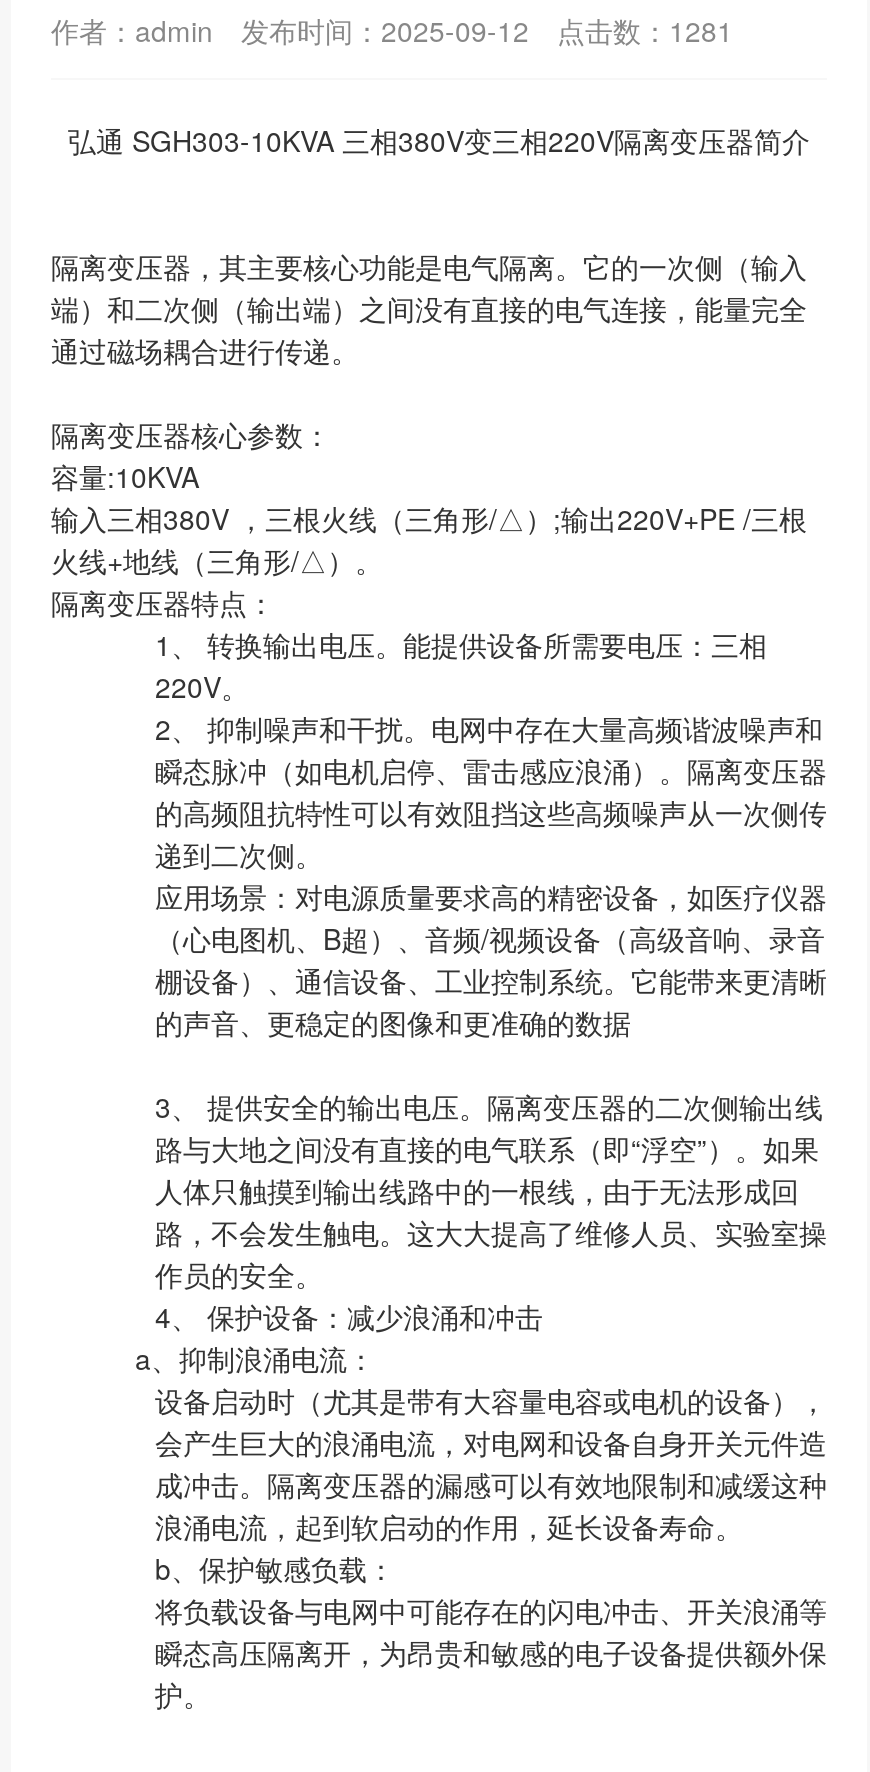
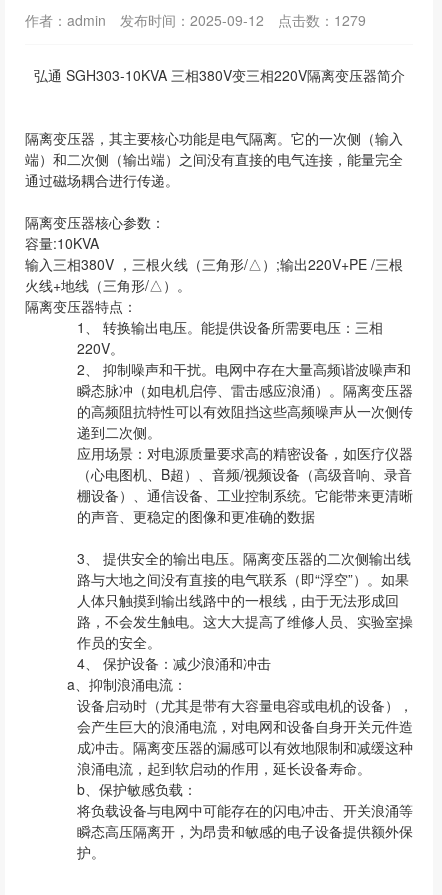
- 作者：admin 发布时间：2025-09-12 点击数：1281
+ 作者：admin 发布时间：2025-09-12 点击数：1279
